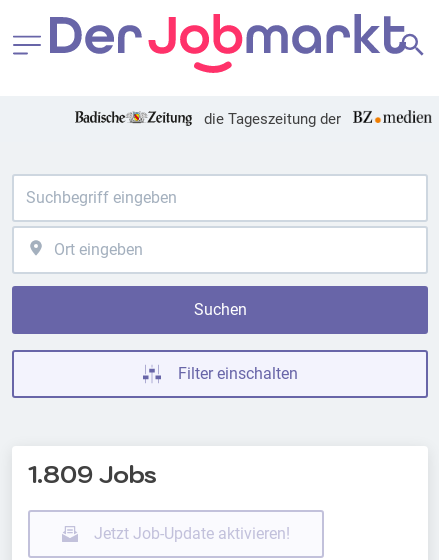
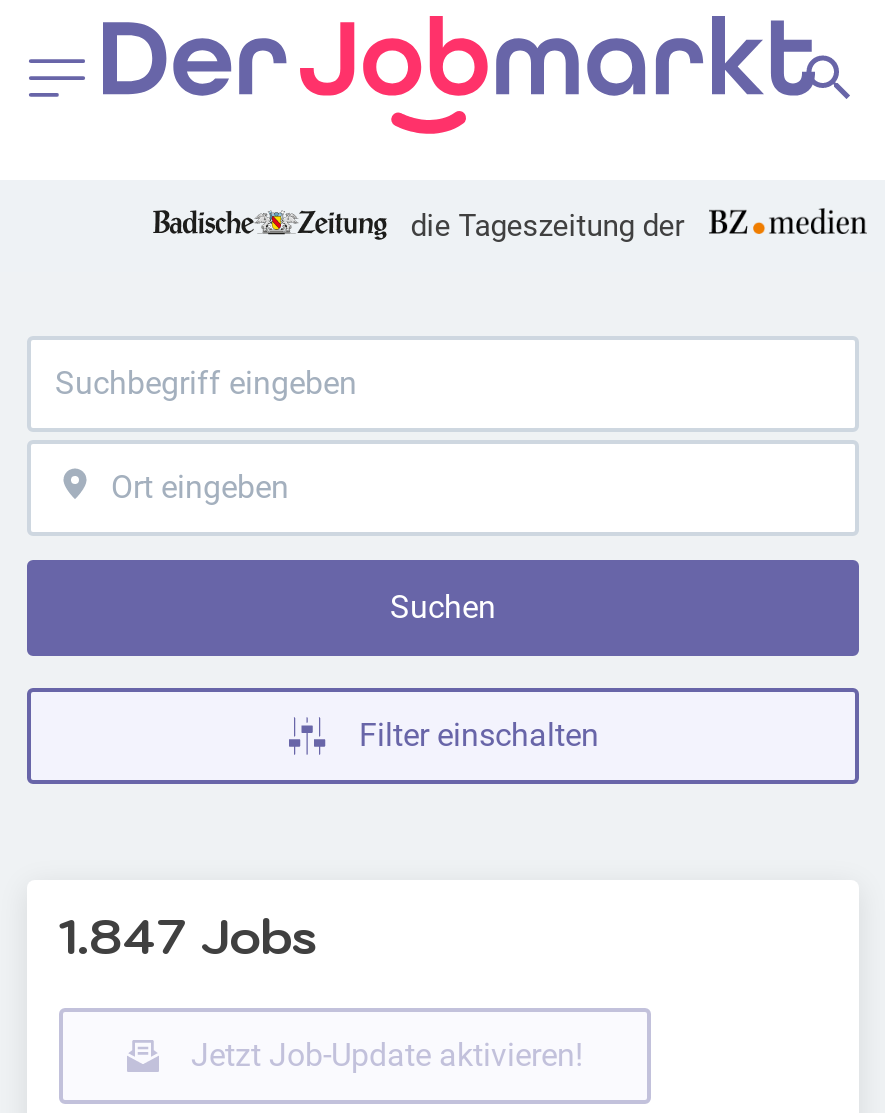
- 1.809 Jobs
+ 1.847 Jobs
